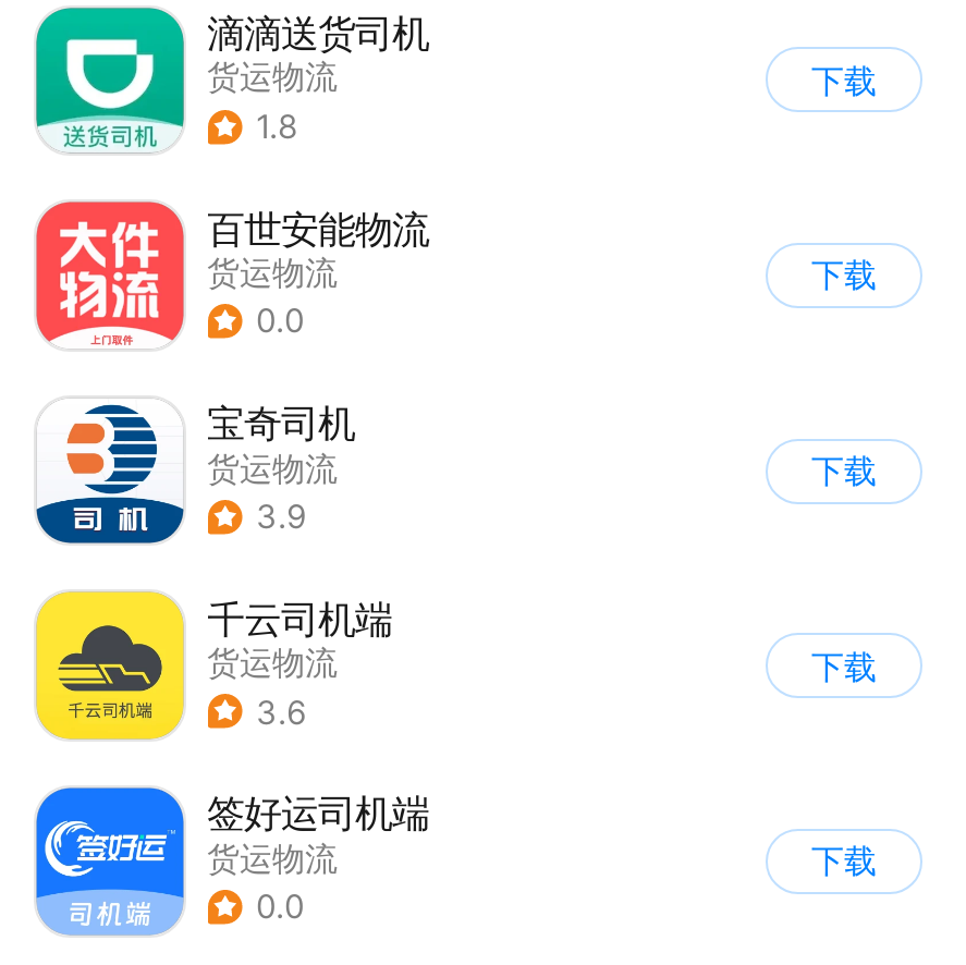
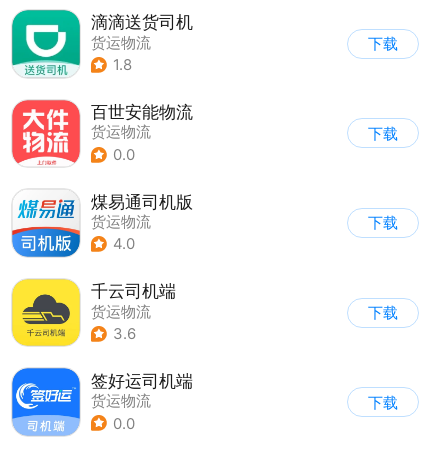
- [image]
- 宝奇司机
+ [image]
+ 煤易通司机版

- 3.9
+ 4.0
